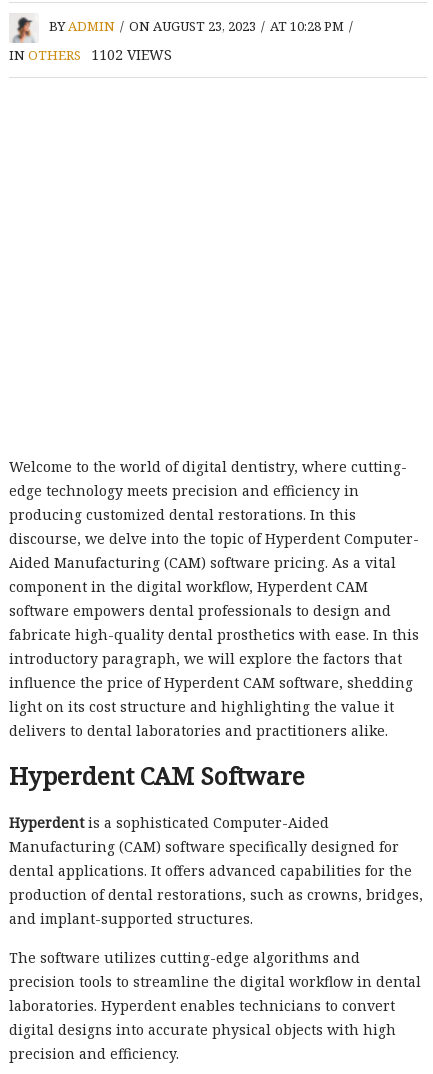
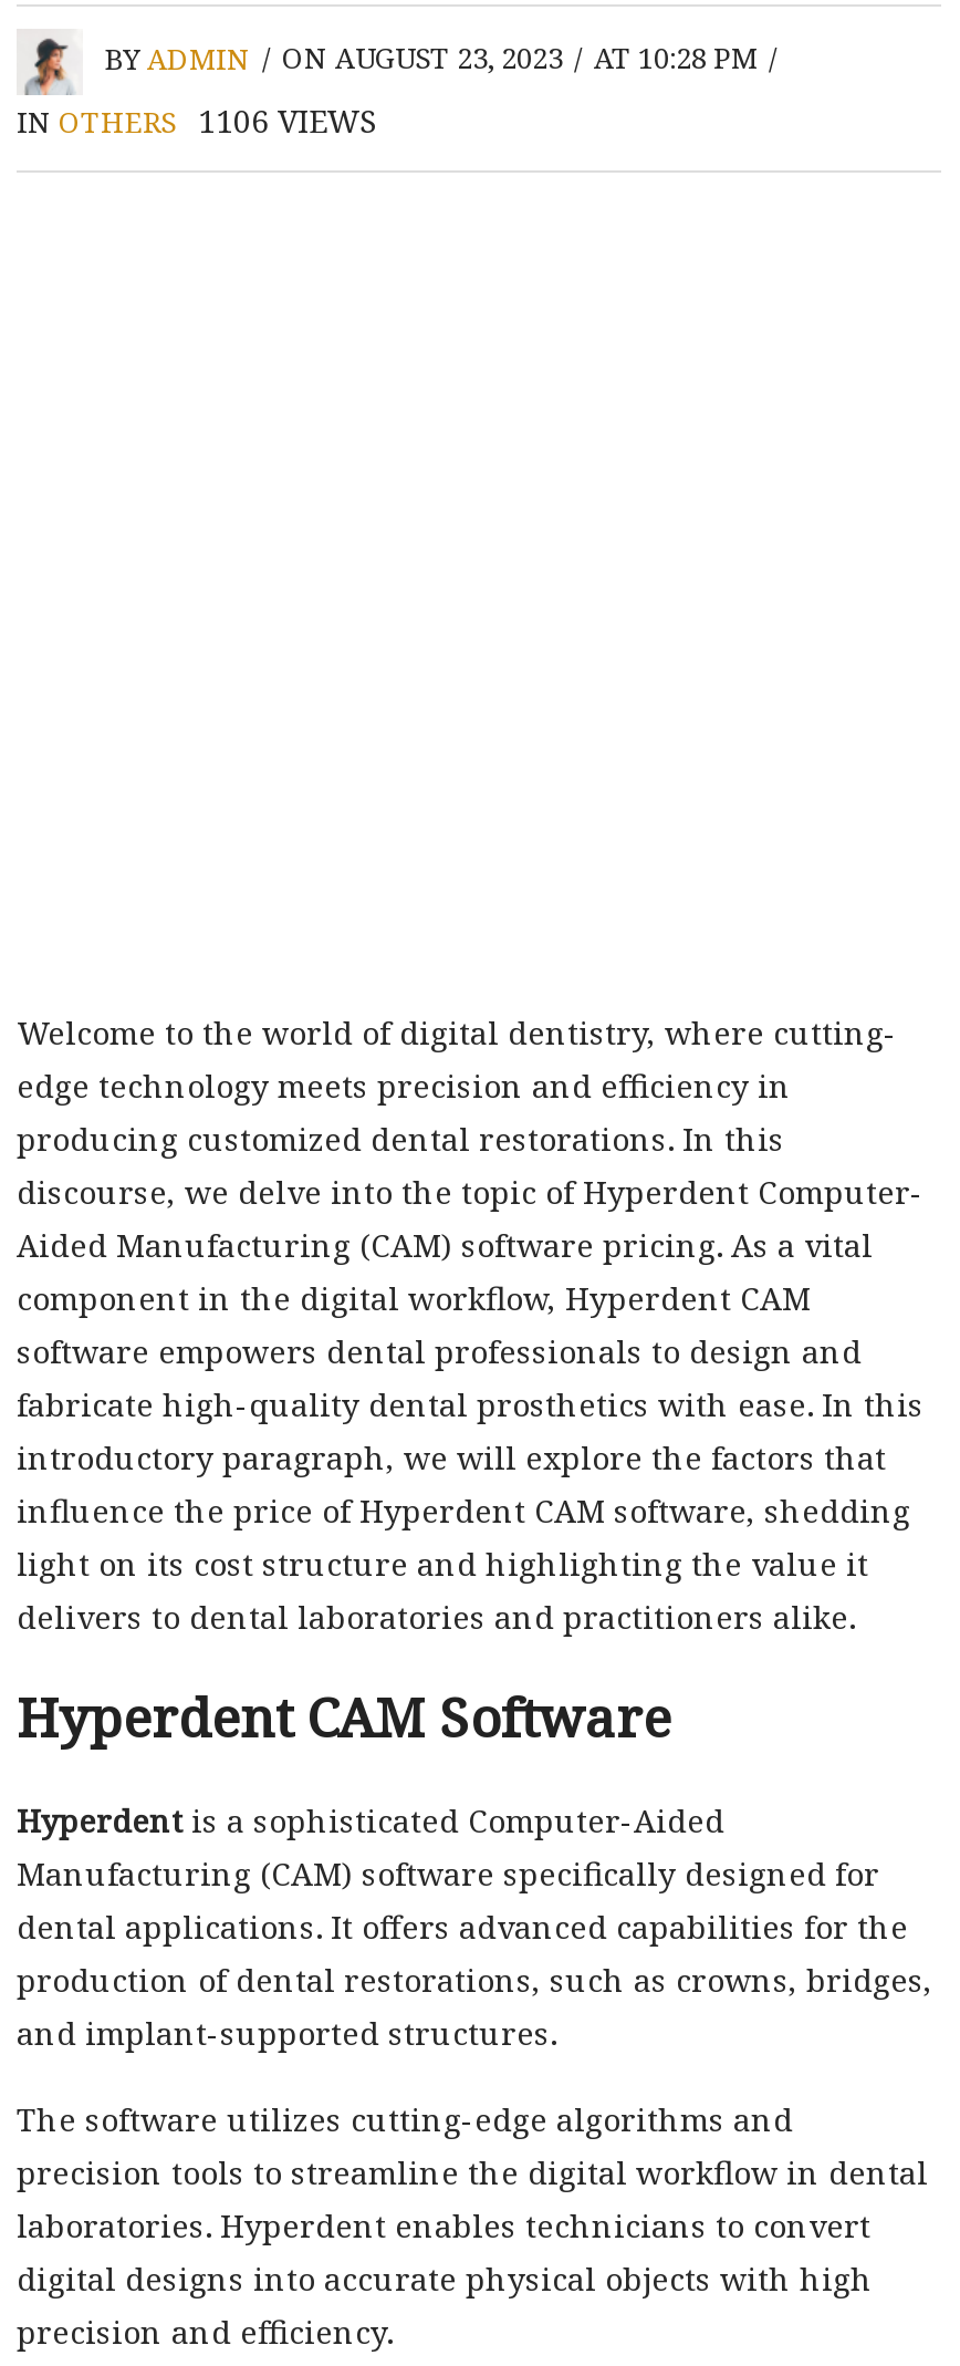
- IN OTHERS 1102 VIEWS
+ IN OTHERS 1106 VIEWS
